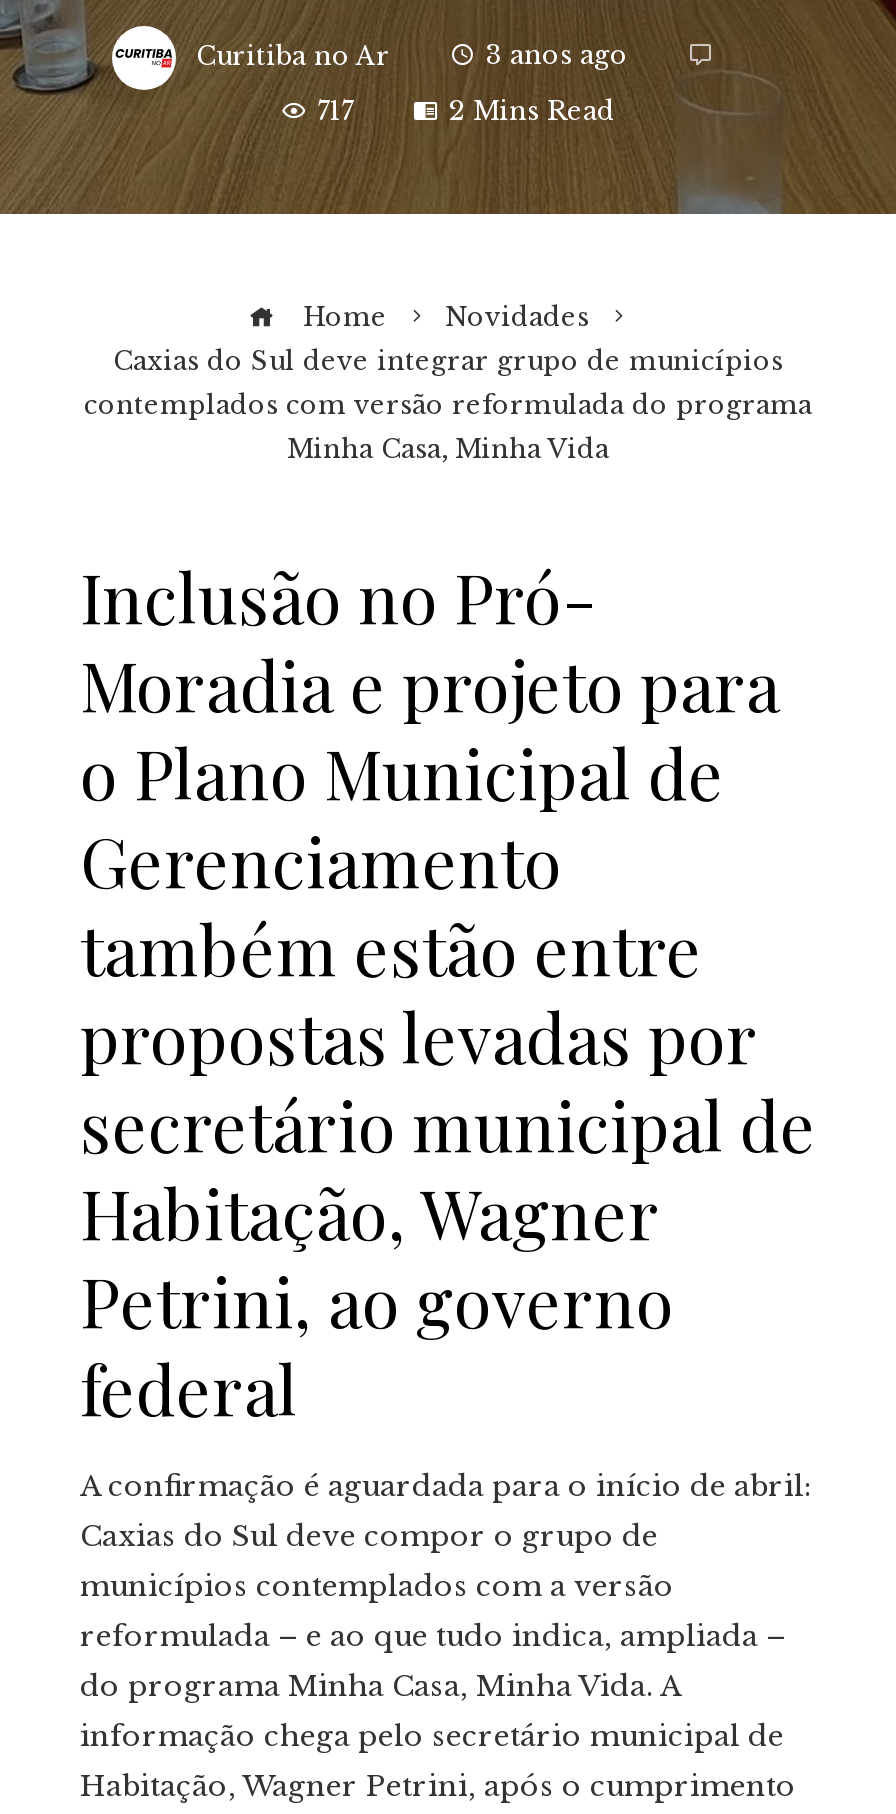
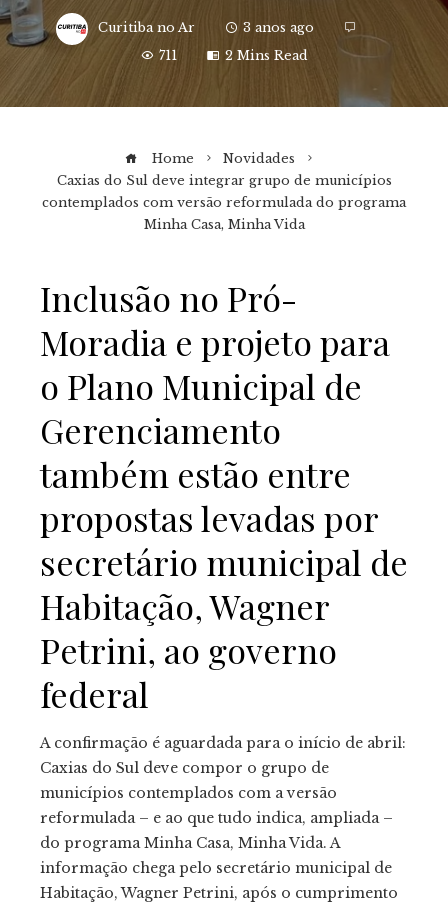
- 717
+ 711
